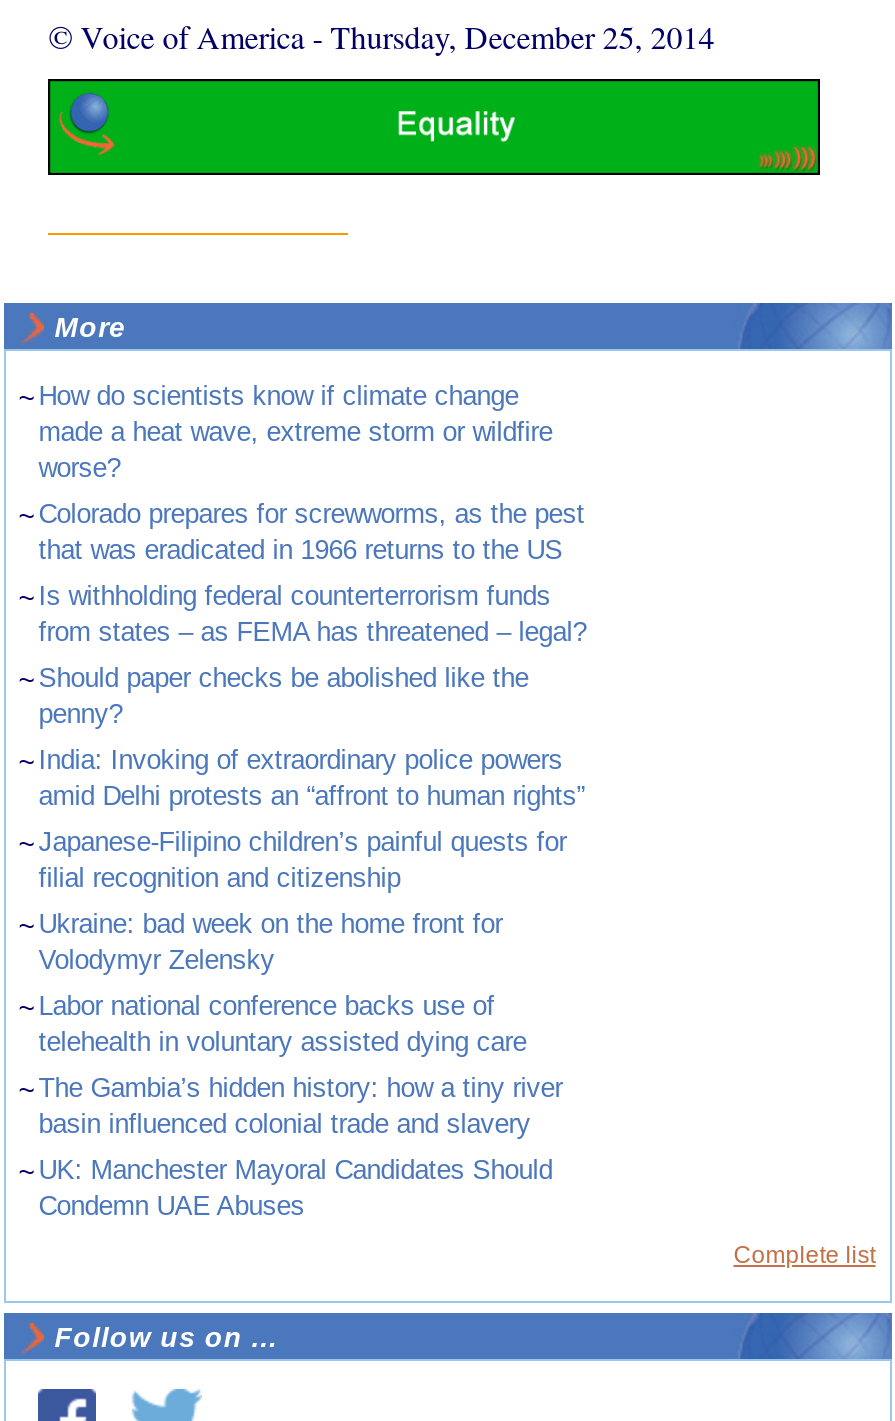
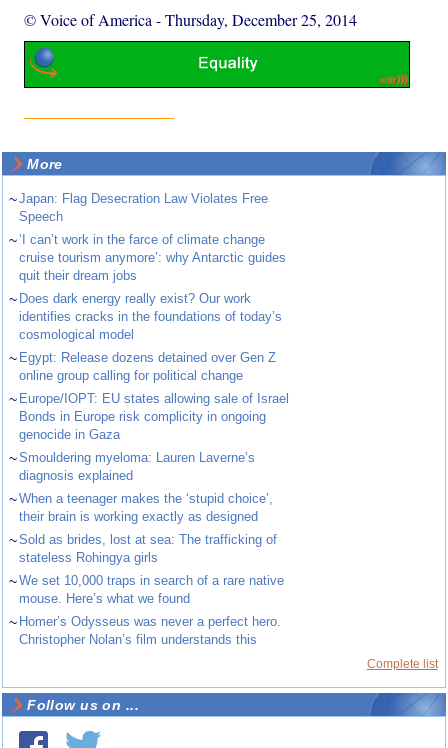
- ~ How do scientists know if climate change
- made a heat wave, extreme storm or wildfire
- worse?
+ ~ Japan: Flag Desecration Law Violates Free
+ Speech

- ~ Colorado prepares for screwworms, as the pest
- that was eradicated in 1966 returns to the US
+ ~ ‘I can’t work in the farce of climate change
+ cruise tourism anymore’: why Antarctic guides
+ quit their dream jobs

- ~ Is withholding federal counterterrorism funds
- from states – as FEMA has threatened – legal?
+ ~ Does dark energy really exist? Our work
+ identifies cracks in the foundations of today’s
+ cosmological model

- ~ Should paper checks be abolished like the
- penny?
+ ~ Egypt: Release dozens detained over Gen Z
+ online group calling for political change

- ~ India: Invoking of extraordinary police powers
- amid Delhi protests an “affront to human rights”
+ ~ Europe/IOPT: EU states allowing sale of Israel
+ Bonds in Europe risk complicity in ongoing
+ genocide in Gaza

- ~ Japanese-Filipino children’s painful quests for
- filial recognition and citizenship
+ ~ Smouldering myeloma: Lauren Laverne’s
+ diagnosis explained

- ~ Ukraine: bad week on the home front for
- Volodymyr Zelensky
+ ~ When a teenager makes the ‘stupid choice’,
+ their brain is working exactly as designed

- ~ Labor national conference backs use of
- telehealth in voluntary assisted dying care
+ ~ Sold as brides, lost at sea: The trafficking of
+ stateless Rohingya girls

- ~ The Gambia’s hidden history: how a tiny river
- basin influenced colonial trade and slavery
+ ~ We set 10,000 traps in search of a rare native
+ mouse. Here’s what we found

- ~ UK: Manchester Mayoral Candidates Should
- Condemn UAE Abuses
+ ~ Homer’s Odysseus was never a perfect hero.
+ Christopher Nolan’s film understands this
